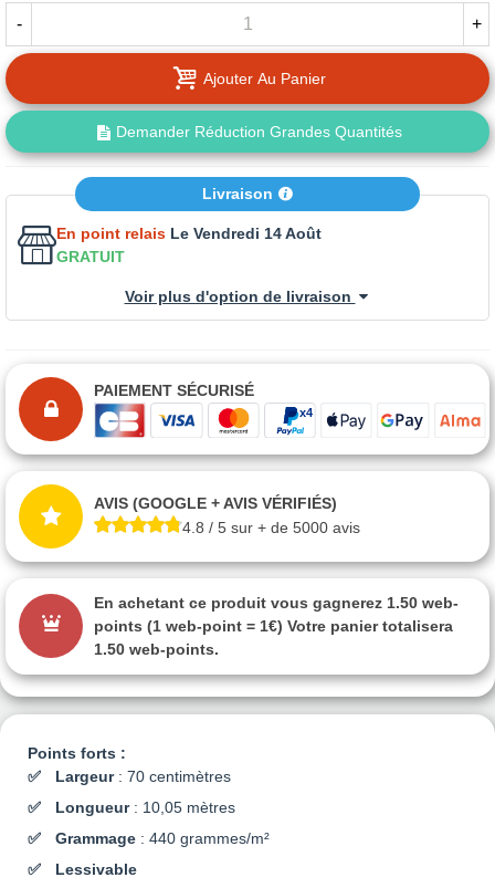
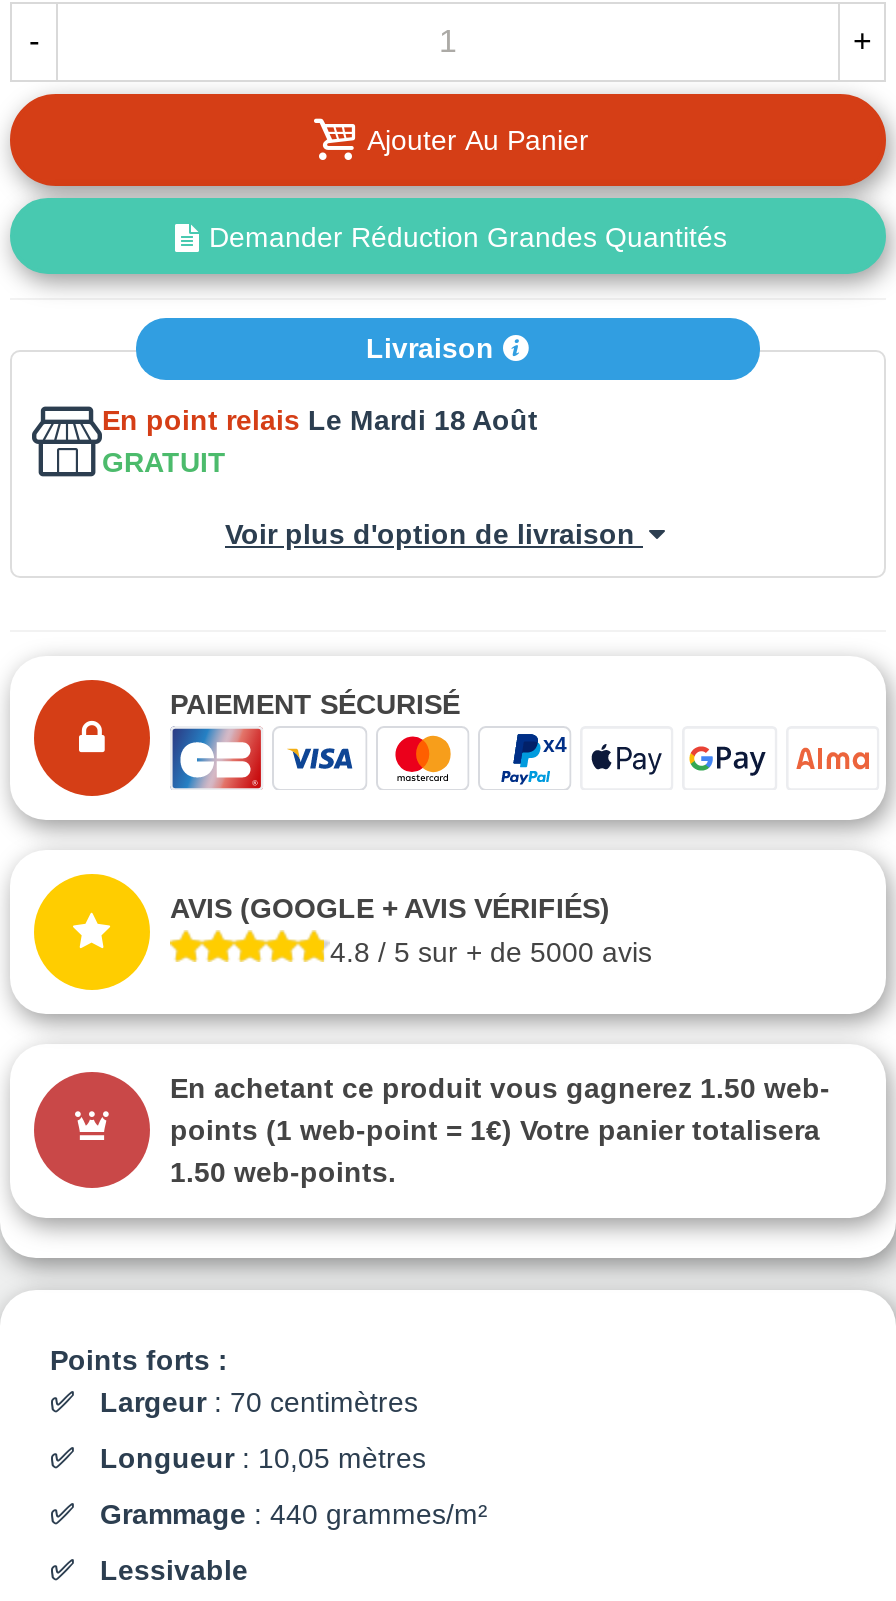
- En point relais Le Vendredi 14 Août
+ En point relais Le Mardi 18 Août
